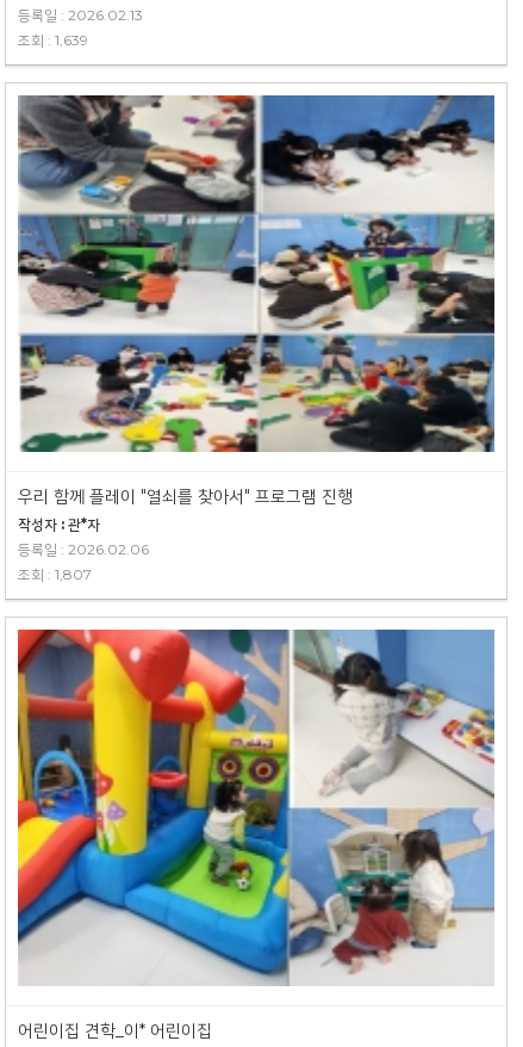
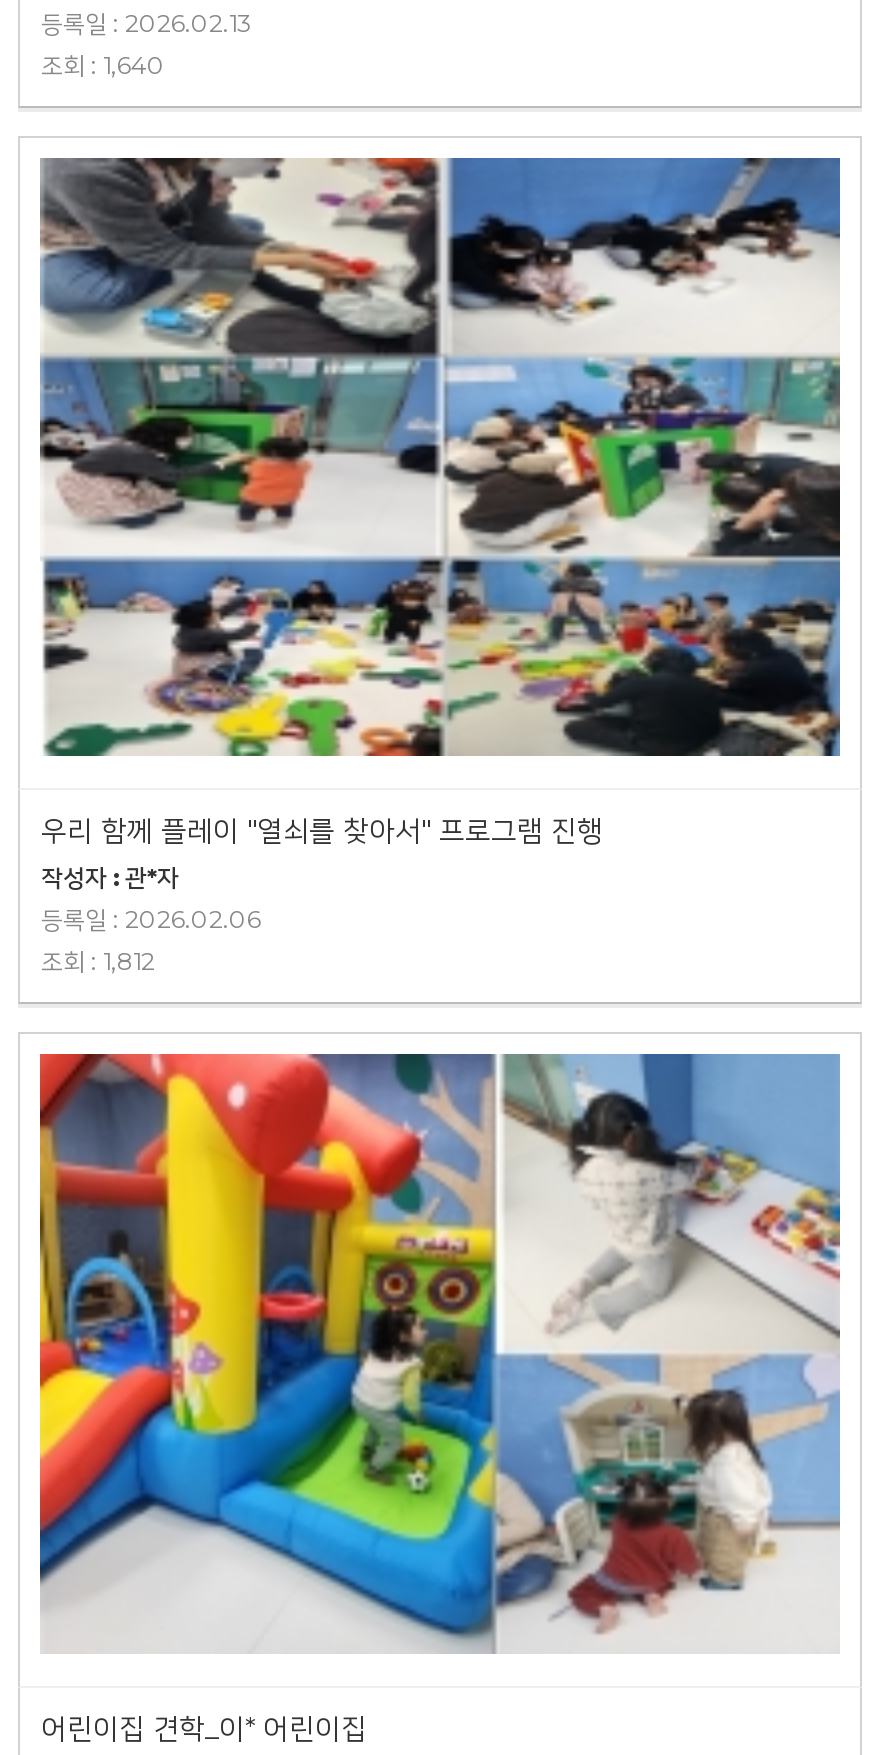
- 조회 : 1,639
+ 조회 : 1,640

- 조회 : 1,807
+ 조회 : 1,812
